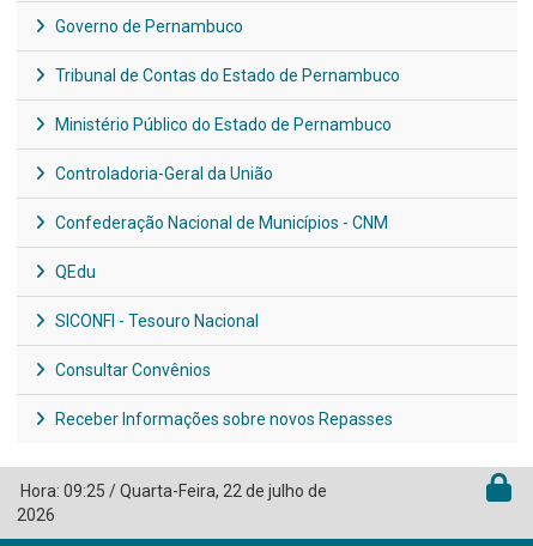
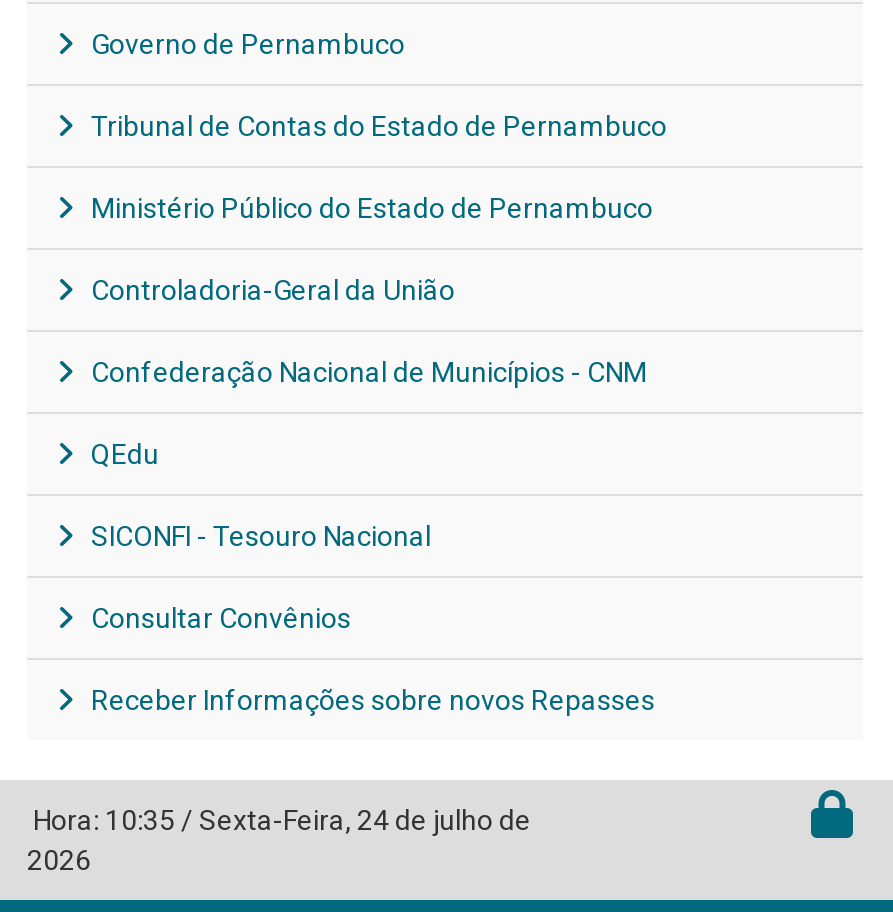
- Hora: 09:25 / Quarta-Feira, 22 de julho de
+ Hora: 10:35 / Sexta-Feira, 24 de julho de
